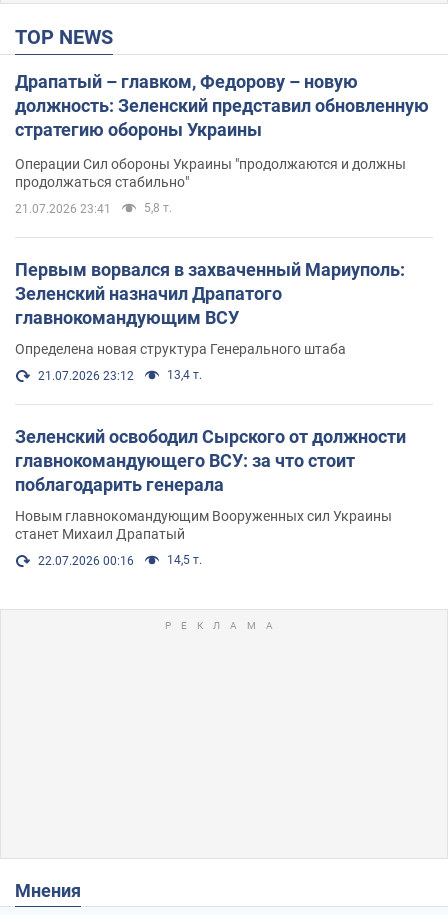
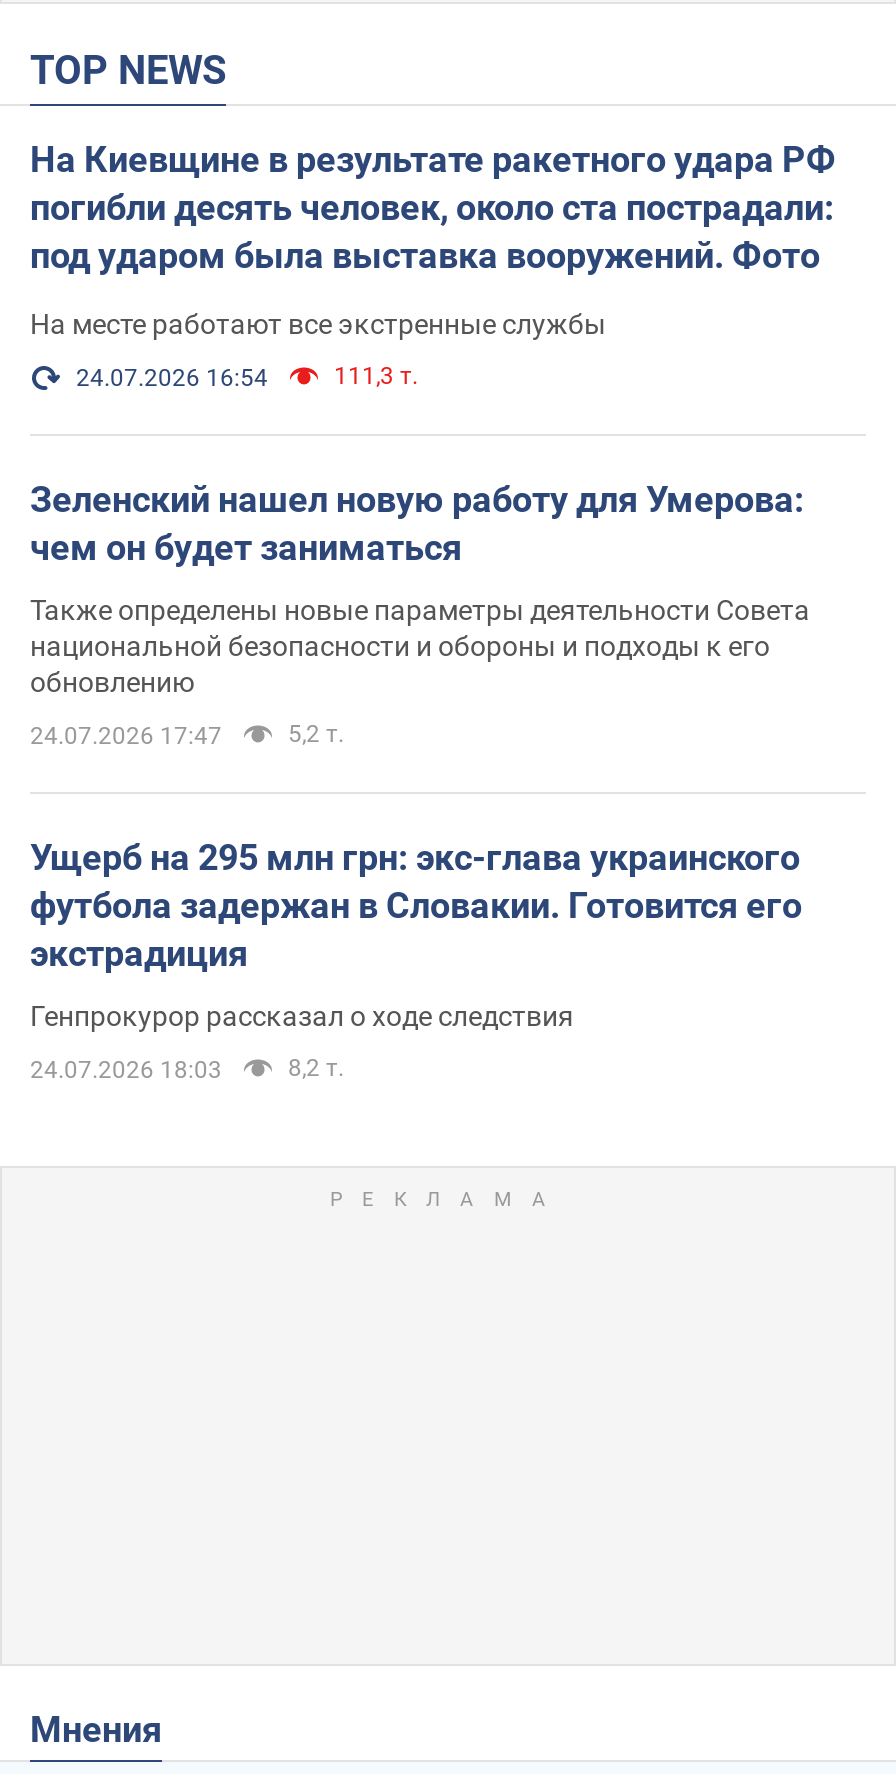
- Драпатый – главком, Федорову – новую
- должность: Зеленский представил обновленную
- стратегию обороны Украины
+ На Киевщине в результате ракетного удара РФ
+ погибли десять человек, около ста пострадали:
+ под ударом была выставка вооружений. Фото

- Операции Сил обороны Украины "продолжаются и должны
- продолжаться стабильно"
+ На месте работают все экстренные службы

- 21.07.2026 23:41
- 5,8 т.
+ 24.07.2026 16:54
+ 111,3 т.

- Первым ворвался в захваченный Мариуполь:
- Зеленский назначил Драпатого
- главнокомандующим ВСУ
+ Зеленский нашел новую работу для Умерова:
+ чем он будет заниматься

- Определена новая структура Генерального штаба
+ Также определены новые параметры деятельности Совета
+ национальной безопасности и обороны и подходы к его
+ обновлению

- 21.07.2026 23:12
- 13,4 т.
+ 24.07.2026 17:47
+ 5,2 т.

- Зеленский освободил Сырского от должности
- главнокомандующего ВСУ: за что стоит
- поблагодарить генерала
+ Ущерб на 295 млн грн: экс-глава украинского
+ футбола задержан в Словакии. Готовится его
+ экстрадиция

- Новым главнокомандующим Вооруженных сил Украины
- станет Михаил Драпатый
+ Генпрокурор рассказал о ходе следствия

- 22.07.2026 00:16
- 14,5 т.
+ 24.07.2026 18:03
+ 8,2 т.
